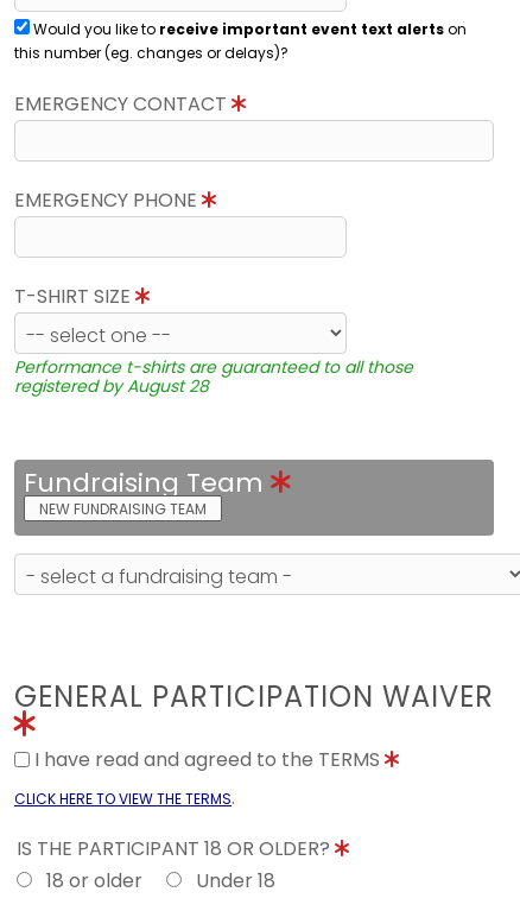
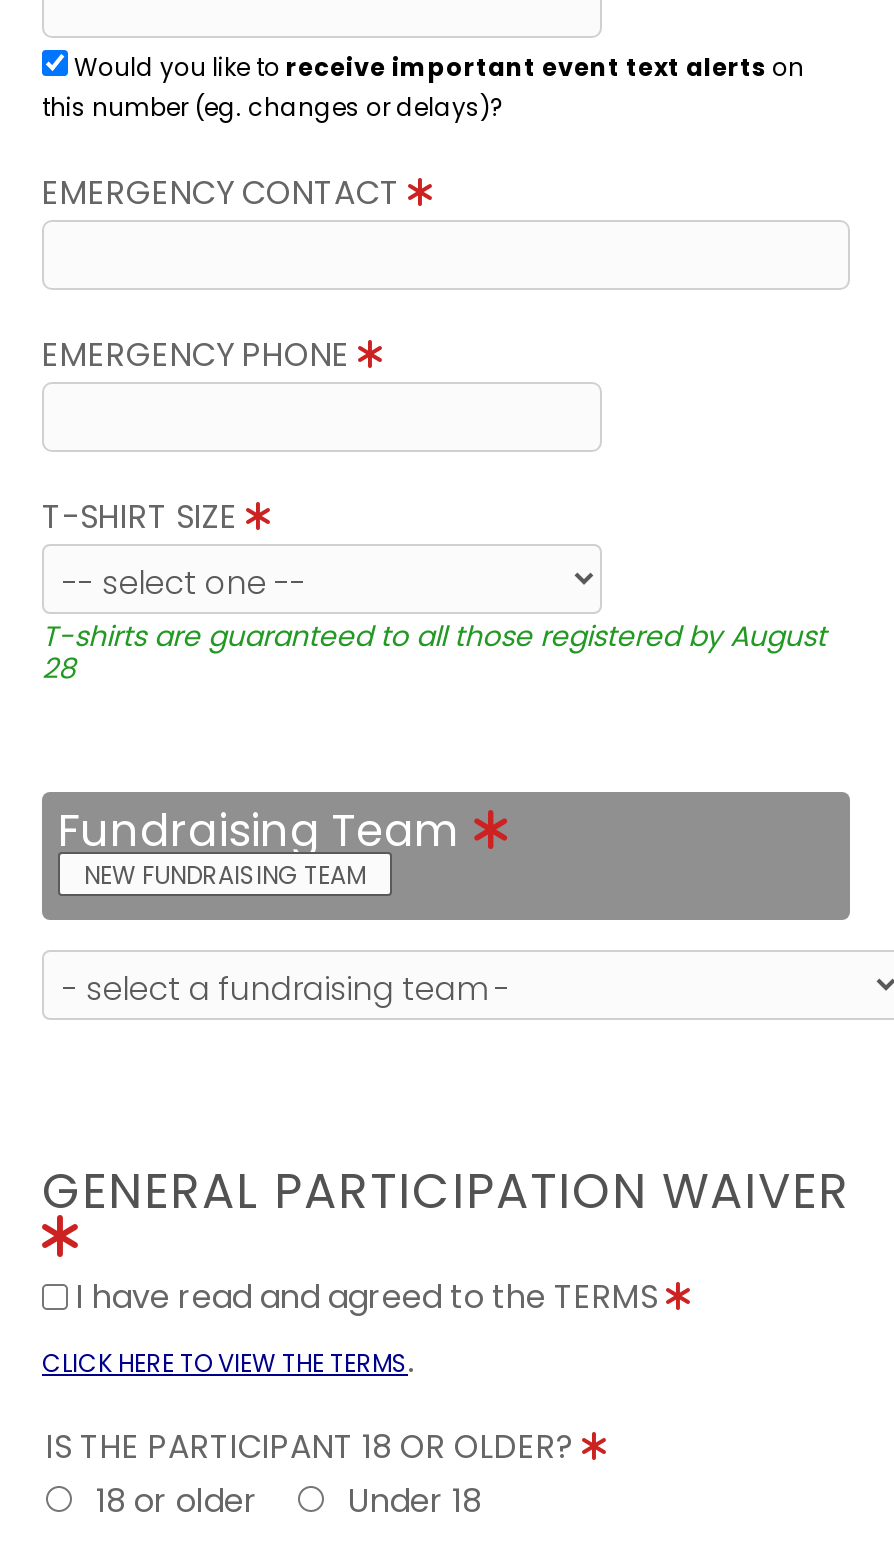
- Performance t-shirts are guaranteed to all those
- registered by August 28
+ T-shirts are guaranteed to all those registered by August
+ 28
